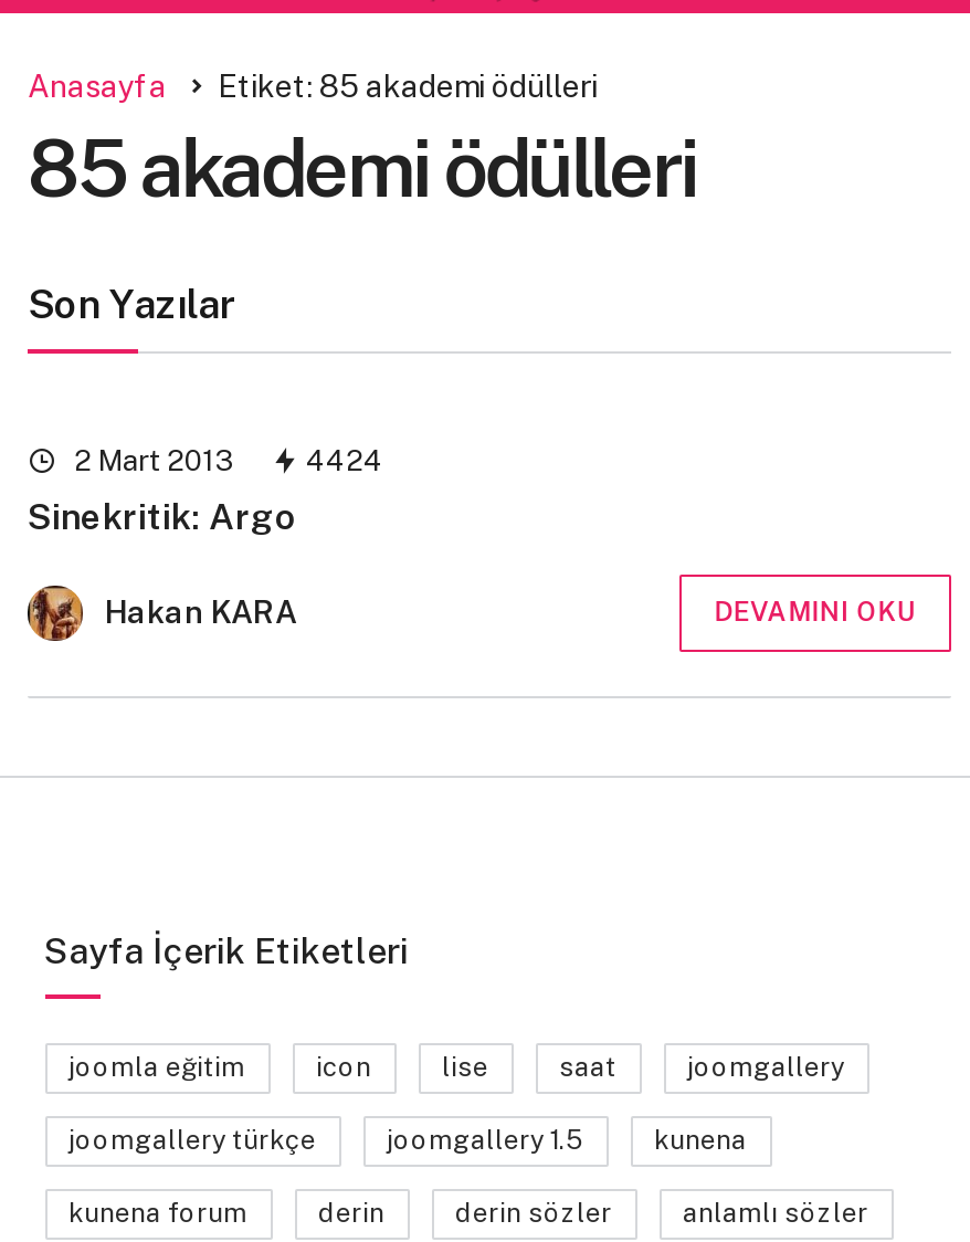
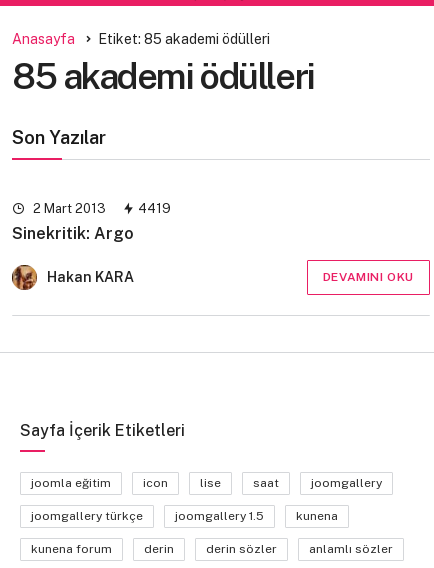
- 2 Mart 2013 4424
+ 2 Mart 2013 4419
